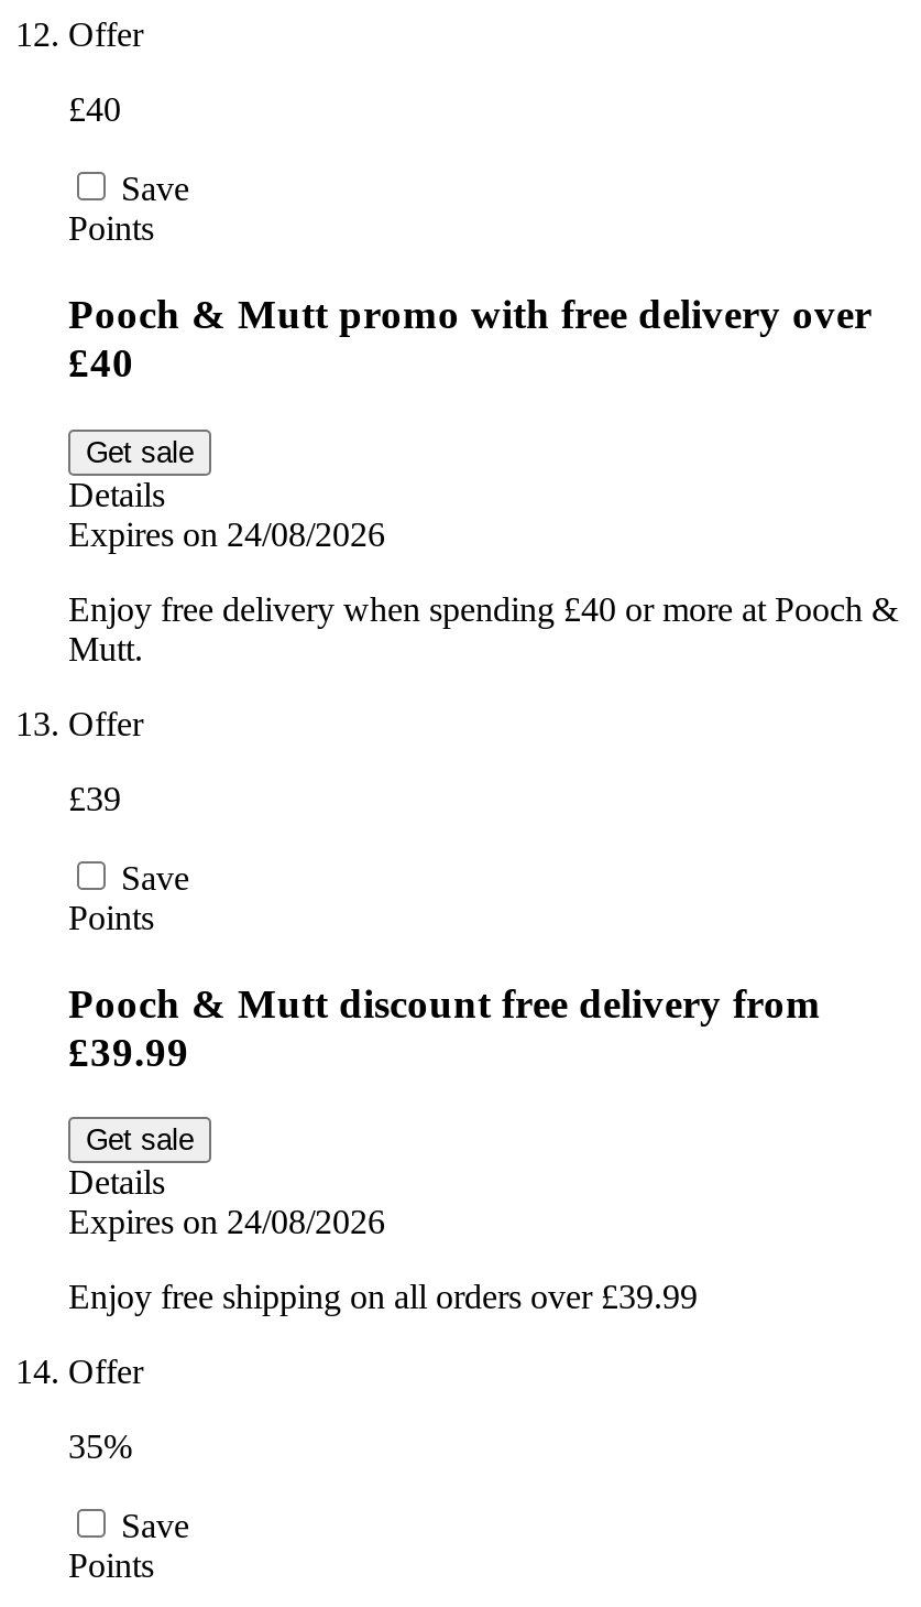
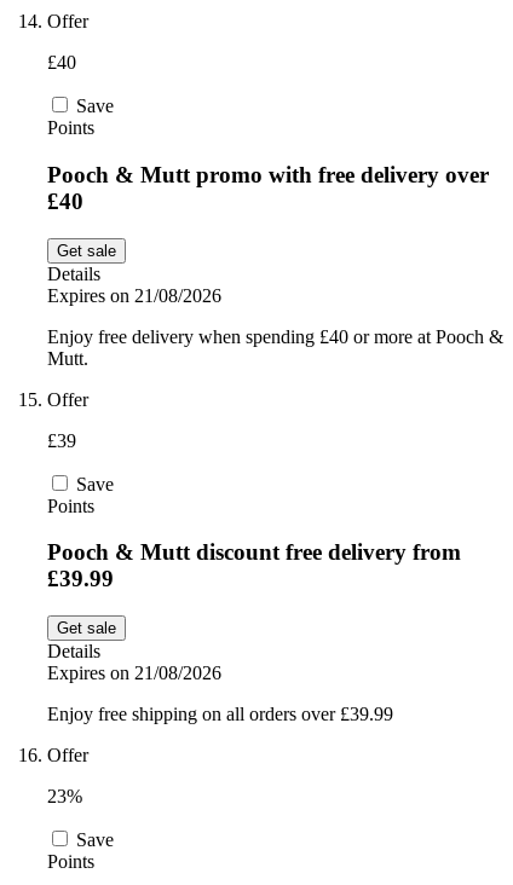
- Expires on 24/08/2026
+ Expires on 21/08/2026

- Expires on 24/08/2026
+ Expires on 21/08/2026

- 35%
+ 23%
